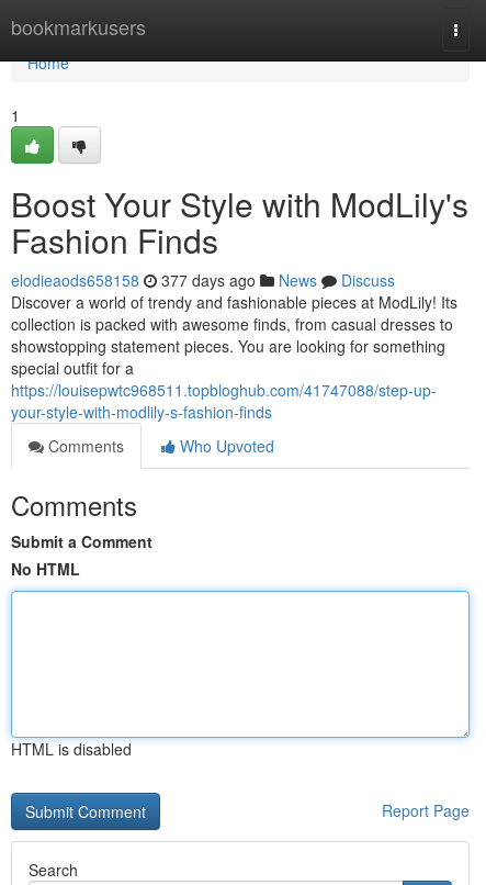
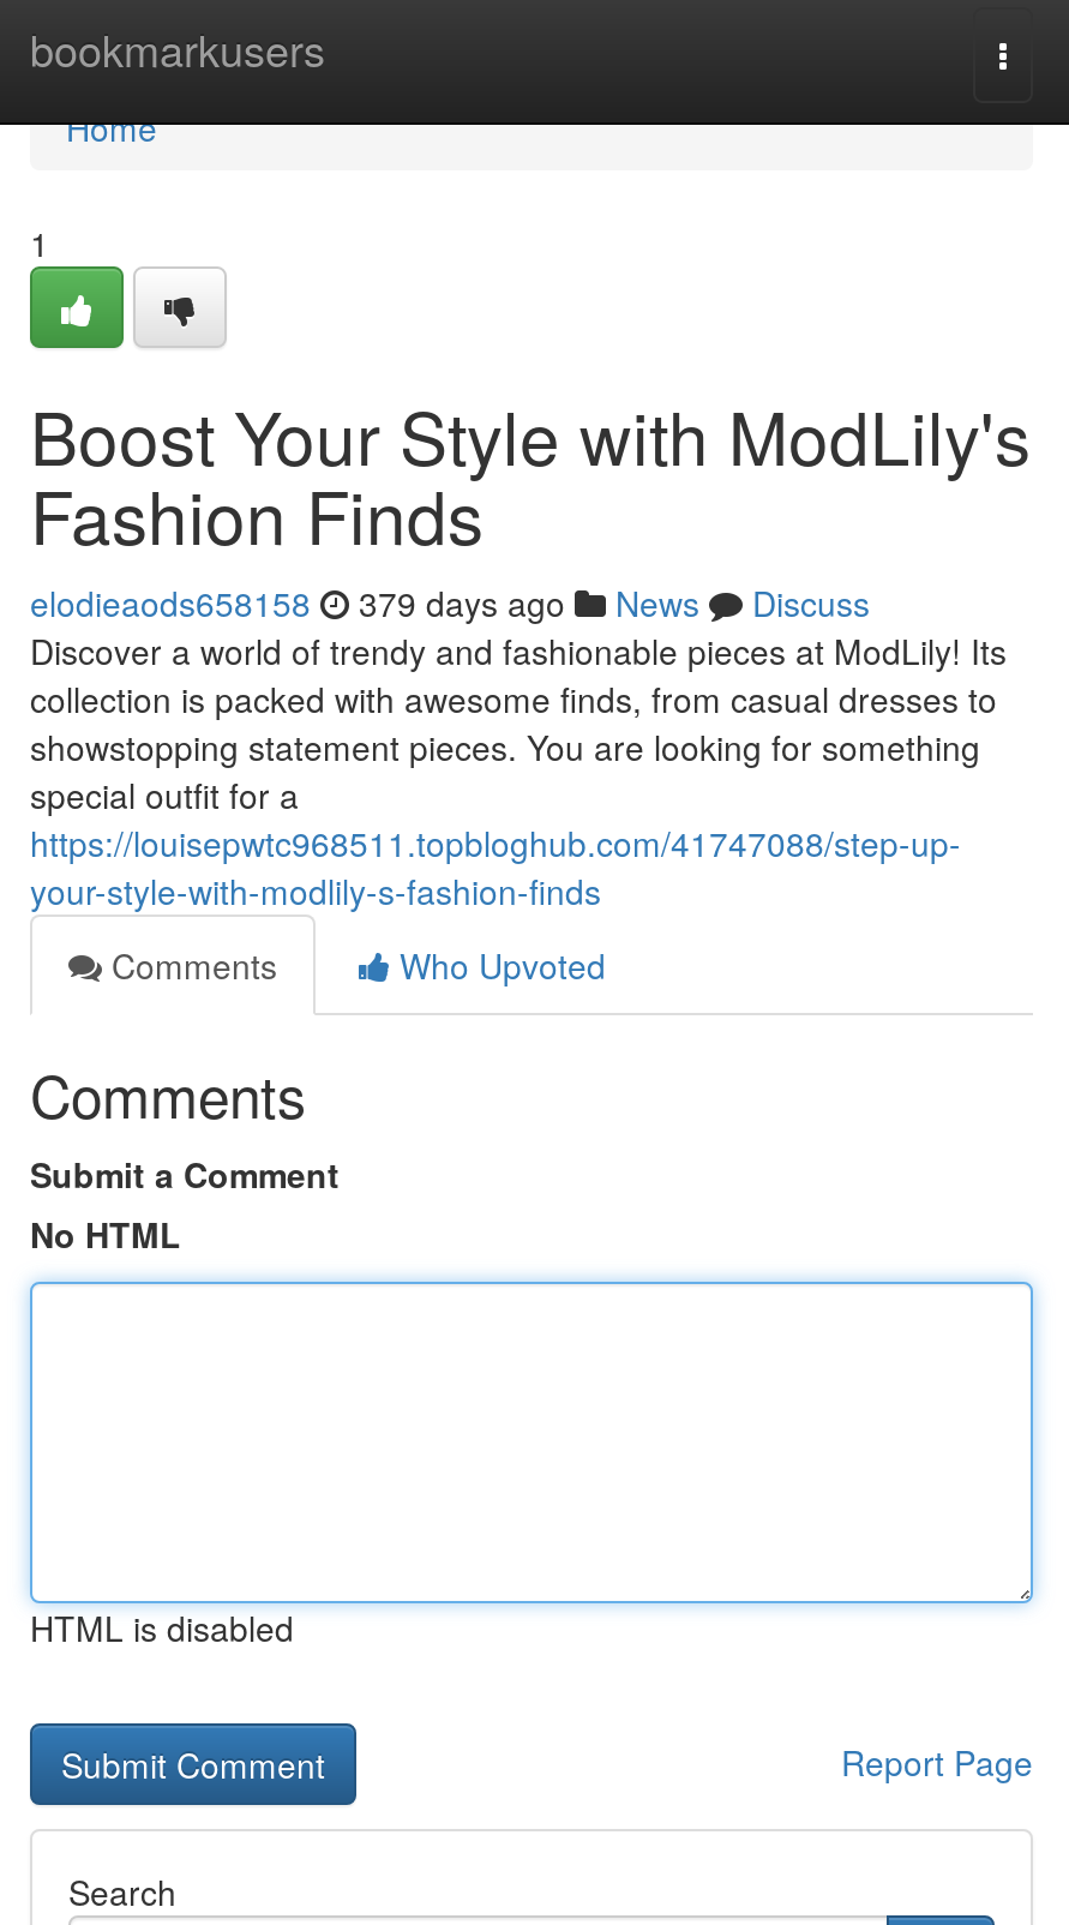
- elodieaods658158 377 days ago News Discuss
+ elodieaods658158 379 days ago News Discuss
